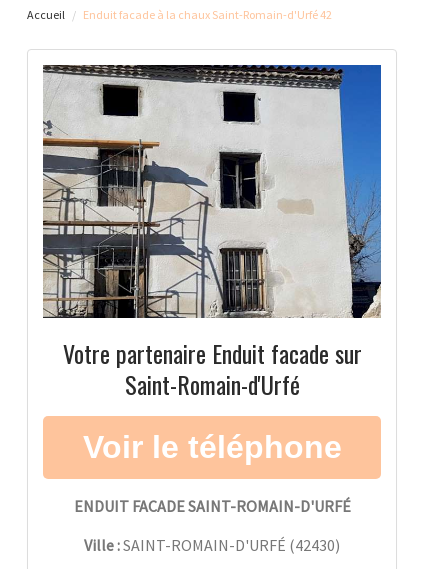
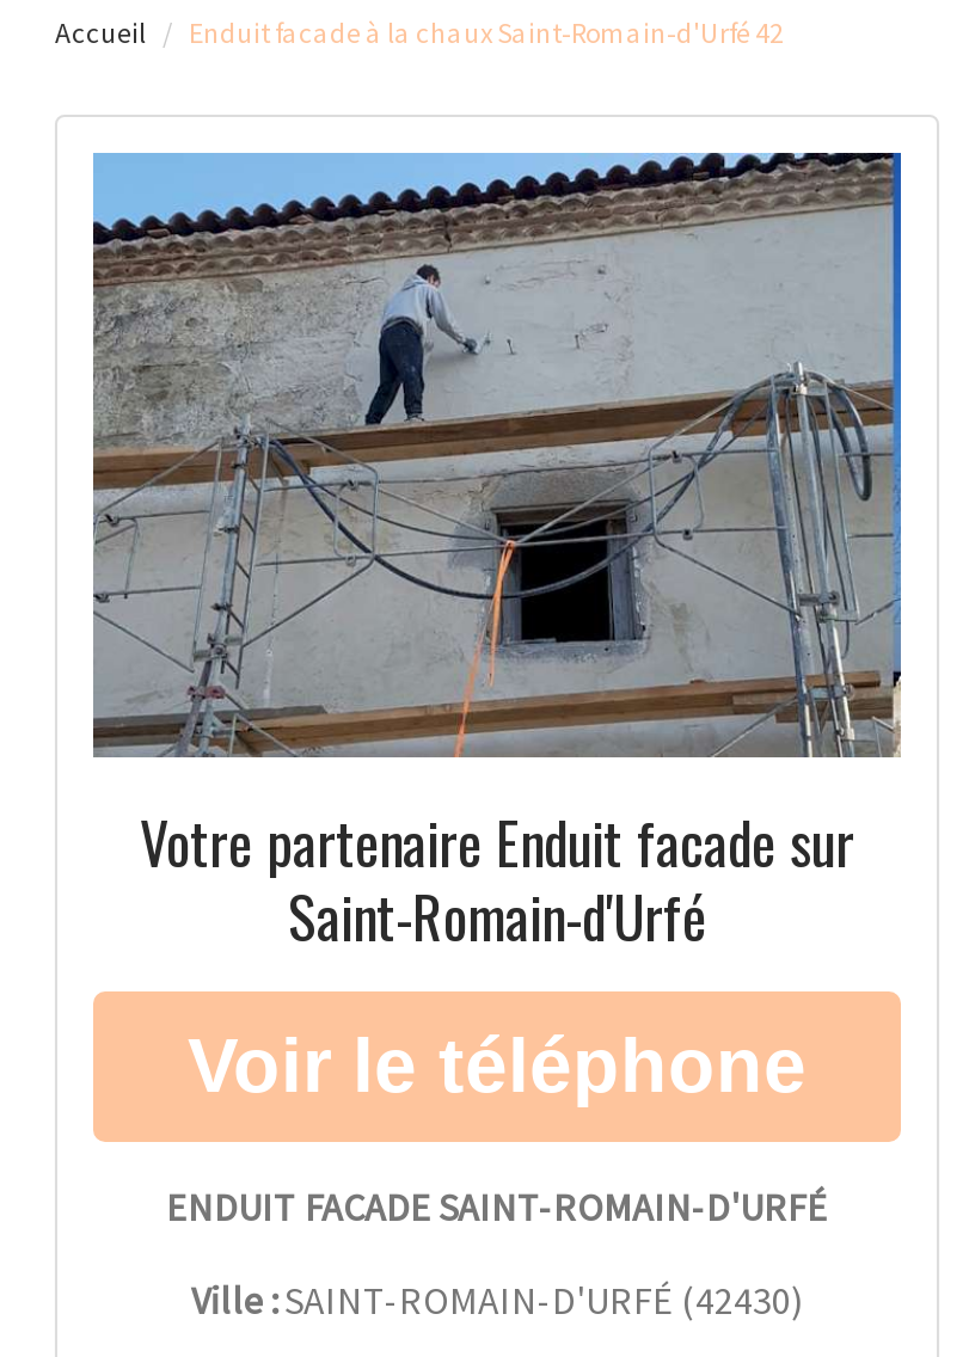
- [image]
+ [image]
